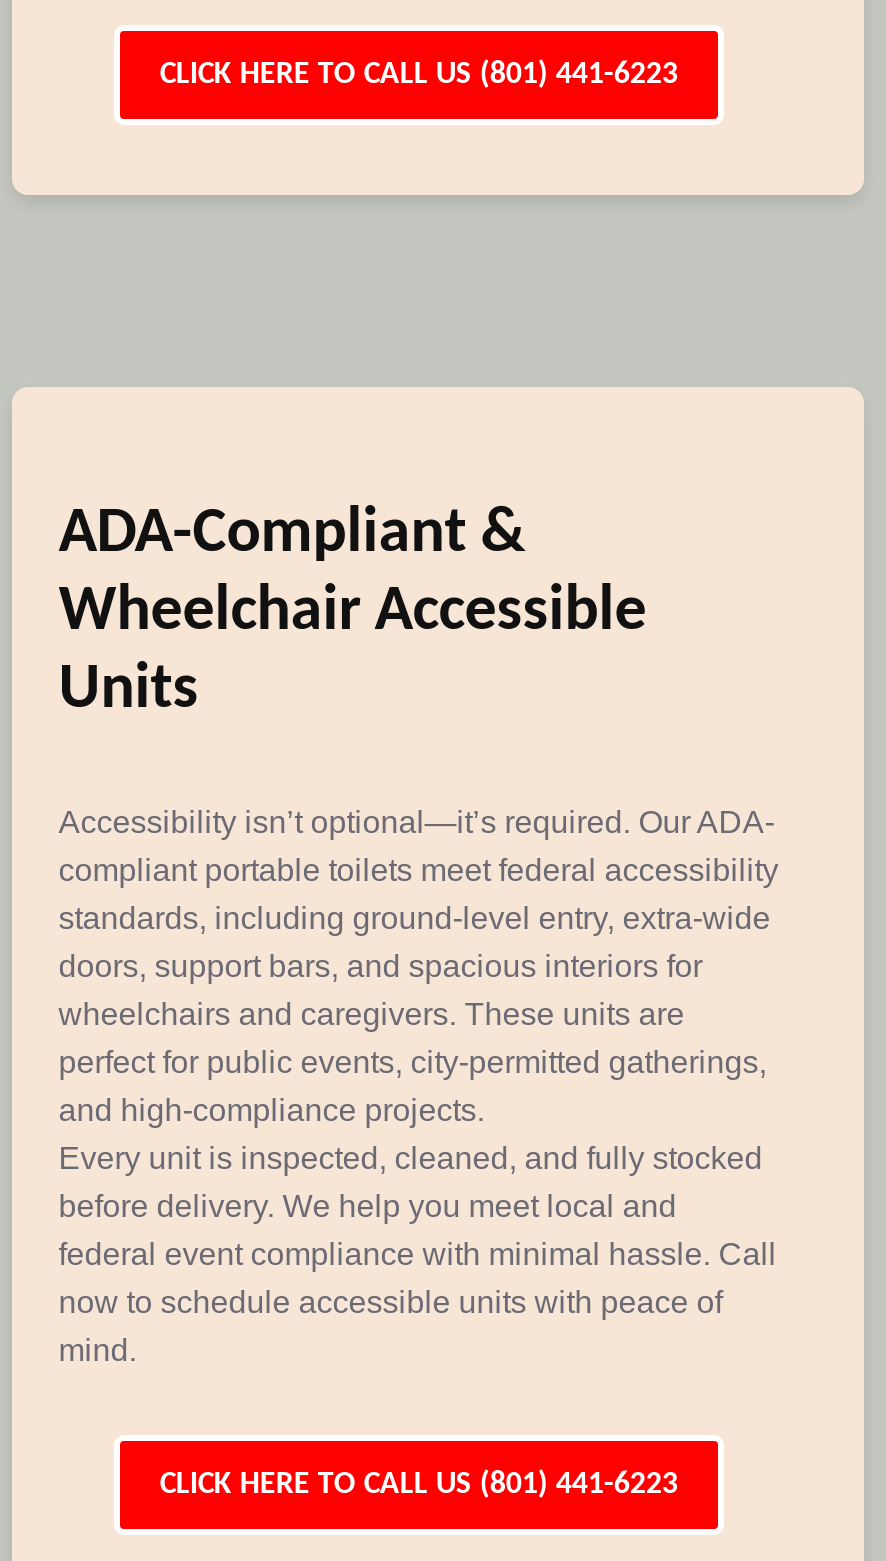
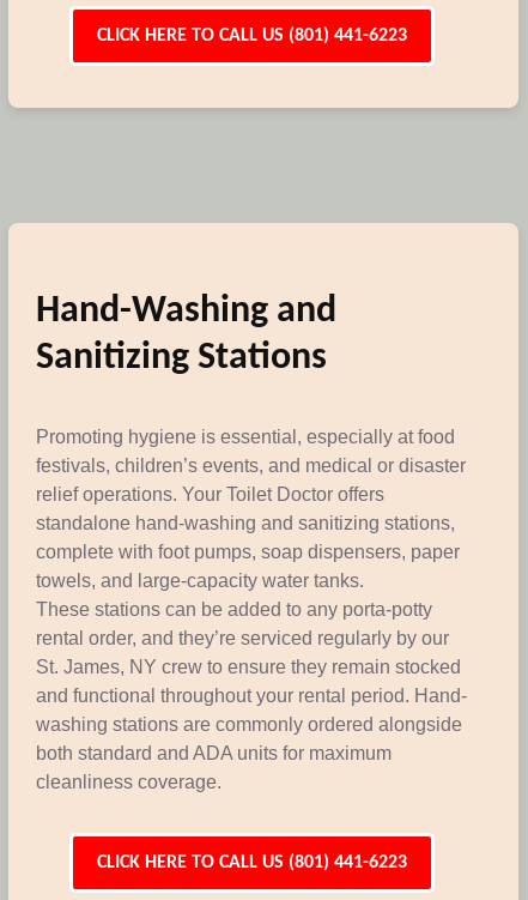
- ADA-Compliant &
- Wheelchair Accessible
- Units
+ Hand-Washing and
+ Sanitizing Stations

- Accessibility isn’t optional—it’s required. Our ADA-
- compliant portable toilets meet federal accessibility
- standards, including ground-level entry, extra-wide
- doors, support bars, and spacious interiors for
- wheelchairs and caregivers. These units are
- perfect for public events, city-permitted gatherings,
- and high-compliance projects.
- Every unit is inspected, cleaned, and fully stocked
- before delivery. We help you meet local and
- federal event compliance with minimal hassle. Call
- now to schedule accessible units with peace of
- mind.
+ Promoting hygiene is essential, especially at food
+ festivals, children’s events, and medical or disaster
+ relief operations. Your Toilet Doctor offers
+ standalone hand-washing and sanitizing stations,
+ complete with foot pumps, soap dispensers, paper
+ towels, and large-capacity water tanks.
+ These stations can be added to any porta-potty
+ rental order, and they’re serviced regularly by our
+ St. James, NY crew to ensure they remain stocked
+ and functional throughout your rental period. Hand-
+ washing stations are commonly ordered alongside
+ both standard and ADA units for maximum
+ cleanliness coverage.
